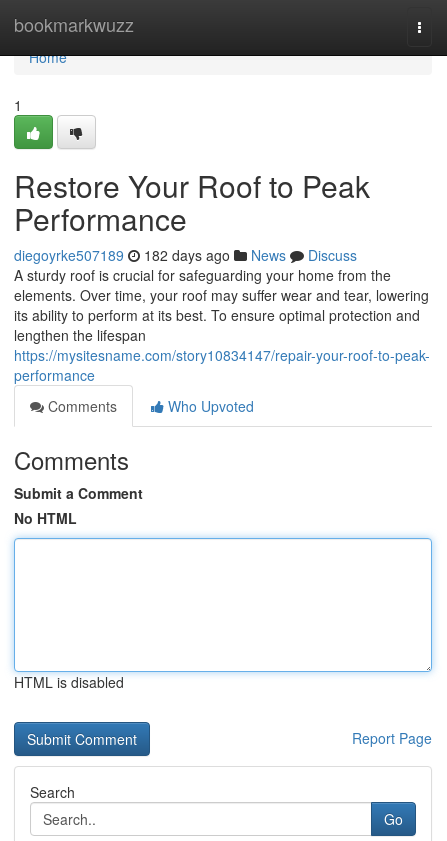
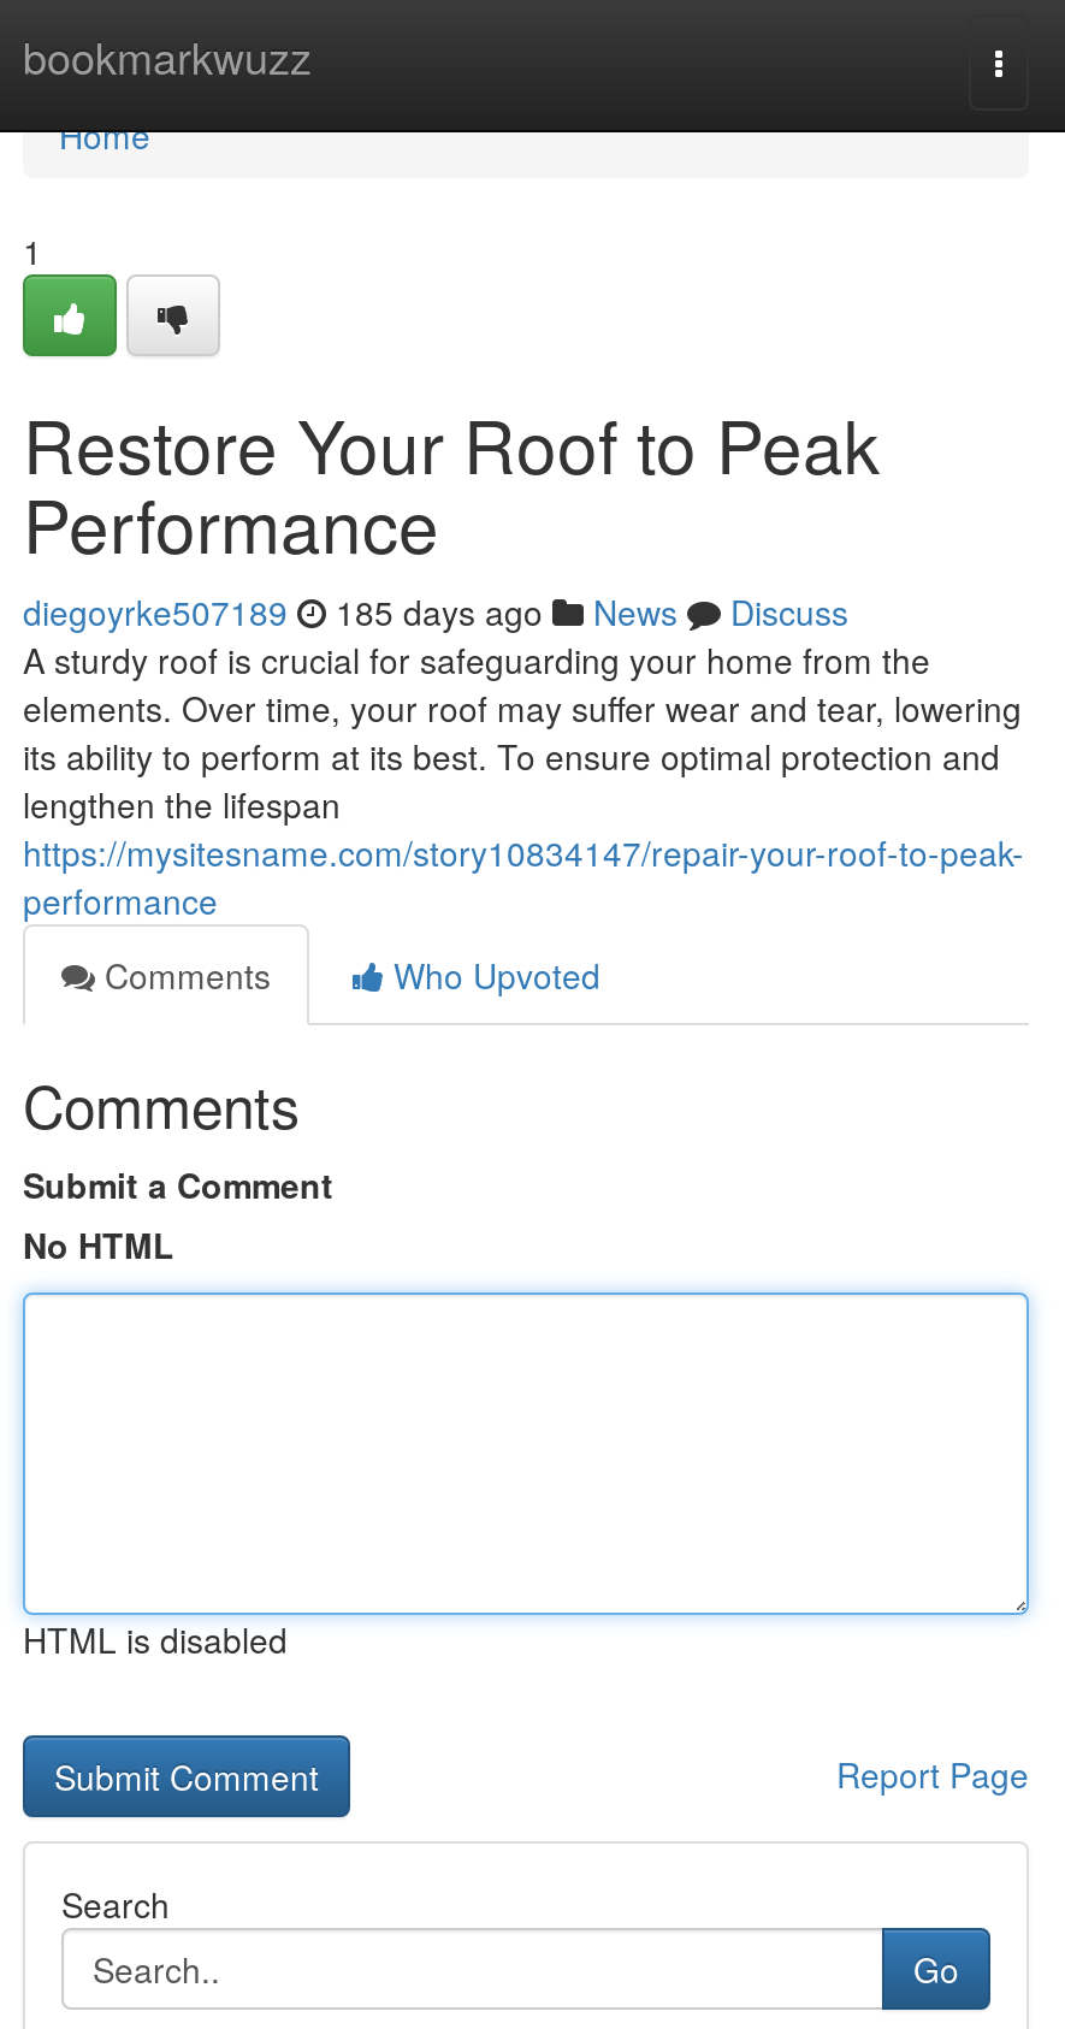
- diegoyrke507189 182 days ago News Discuss
+ diegoyrke507189 185 days ago News Discuss
